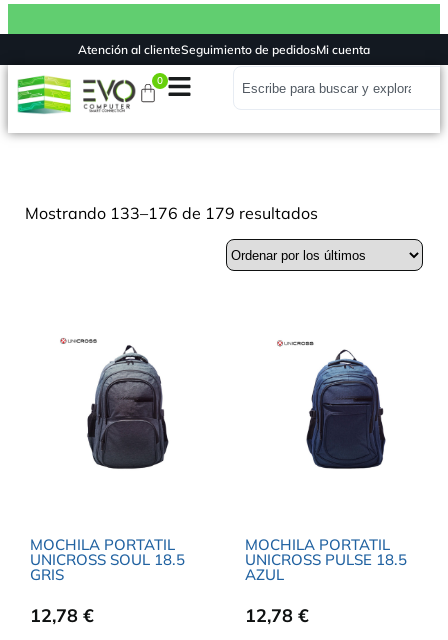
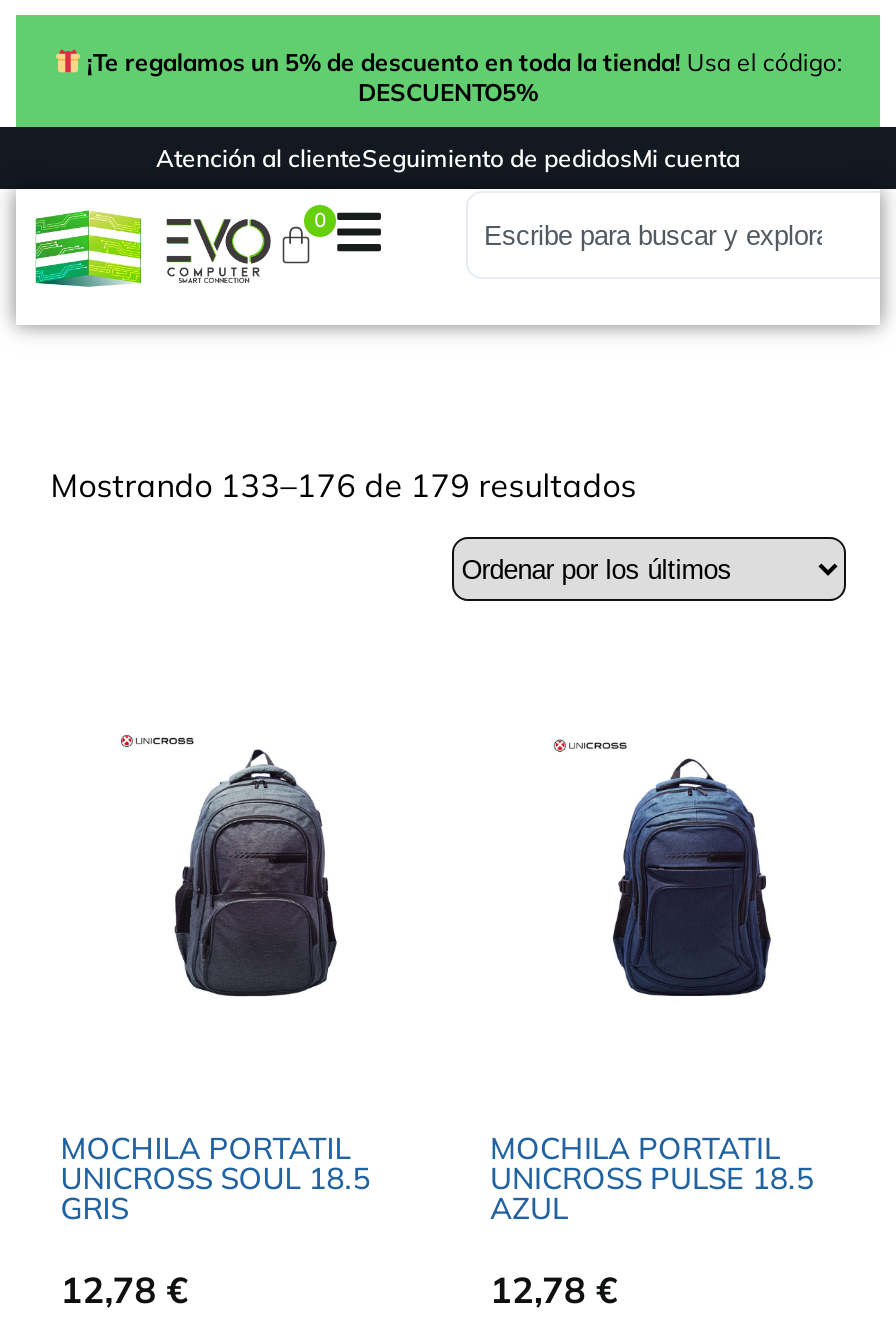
+ ¡Te regalamos un 5% de descuento en toda la tienda! Usa el código:
+ DESCUENTO5%
